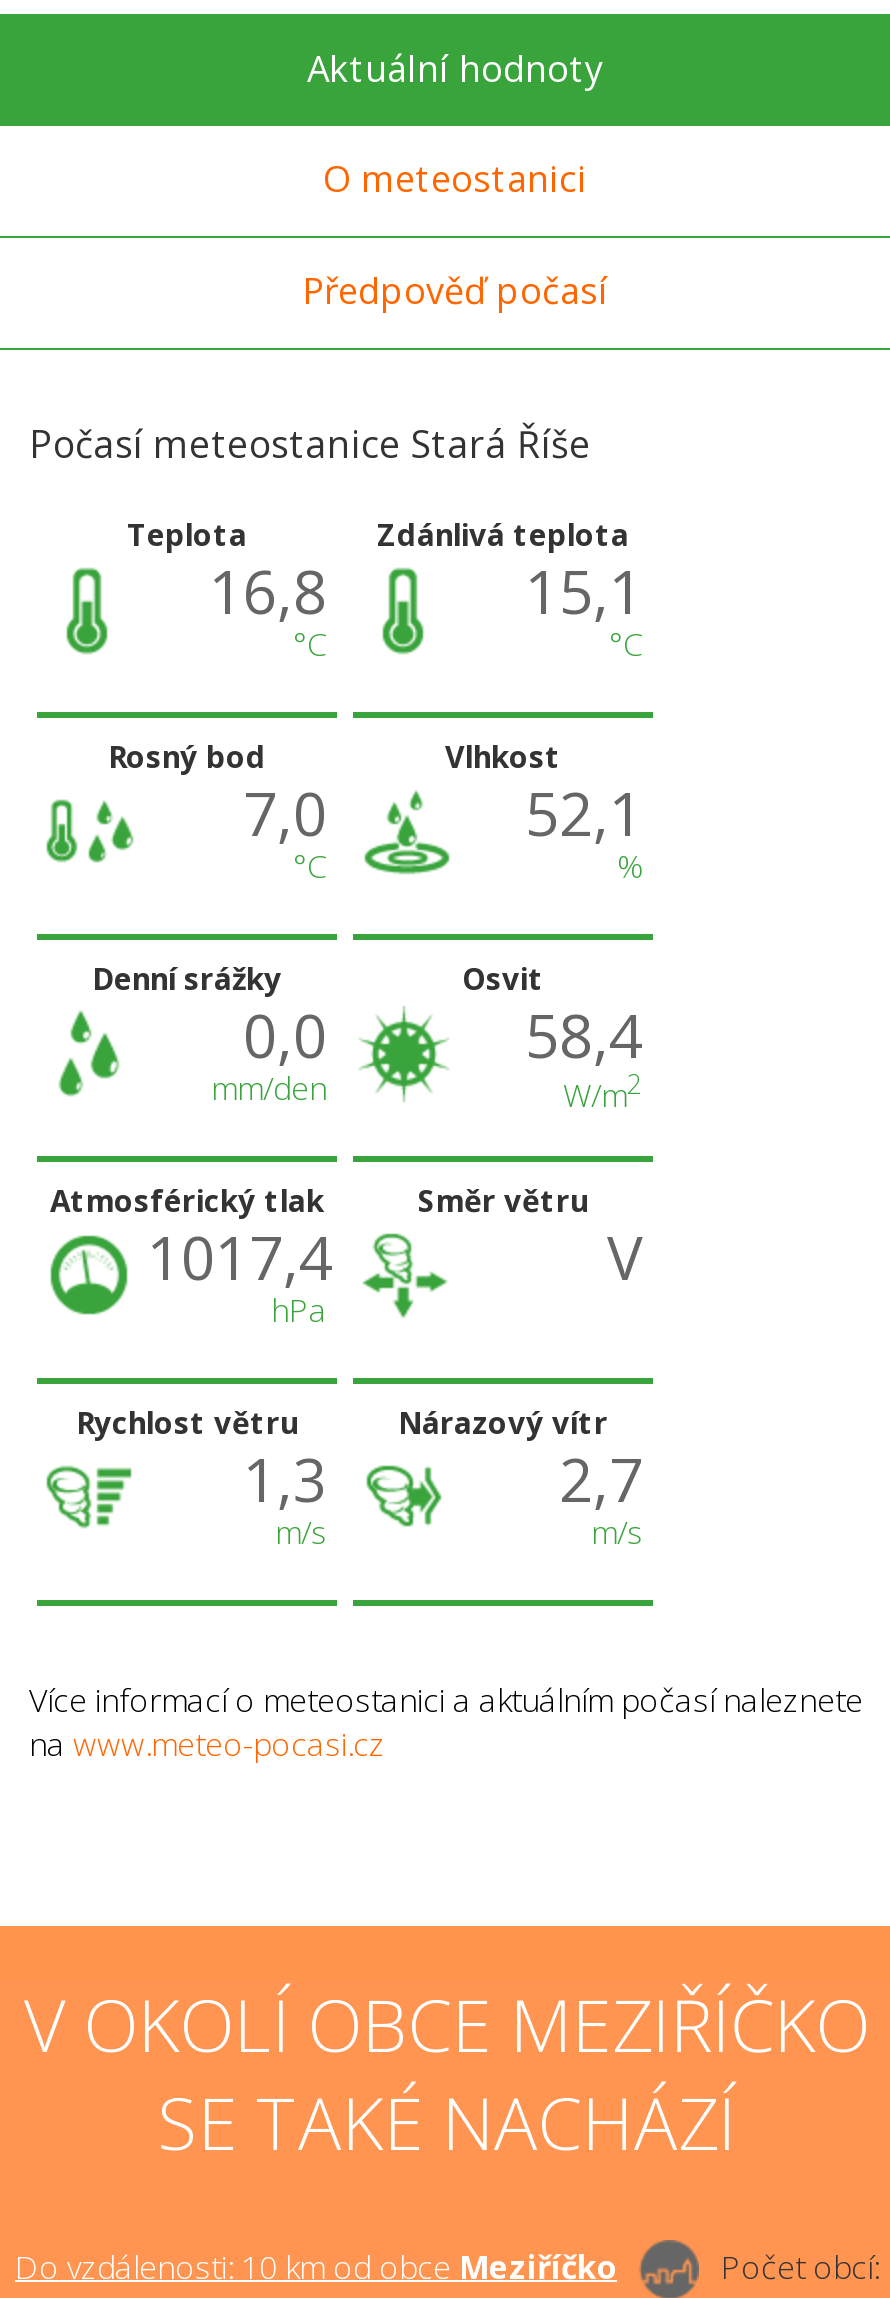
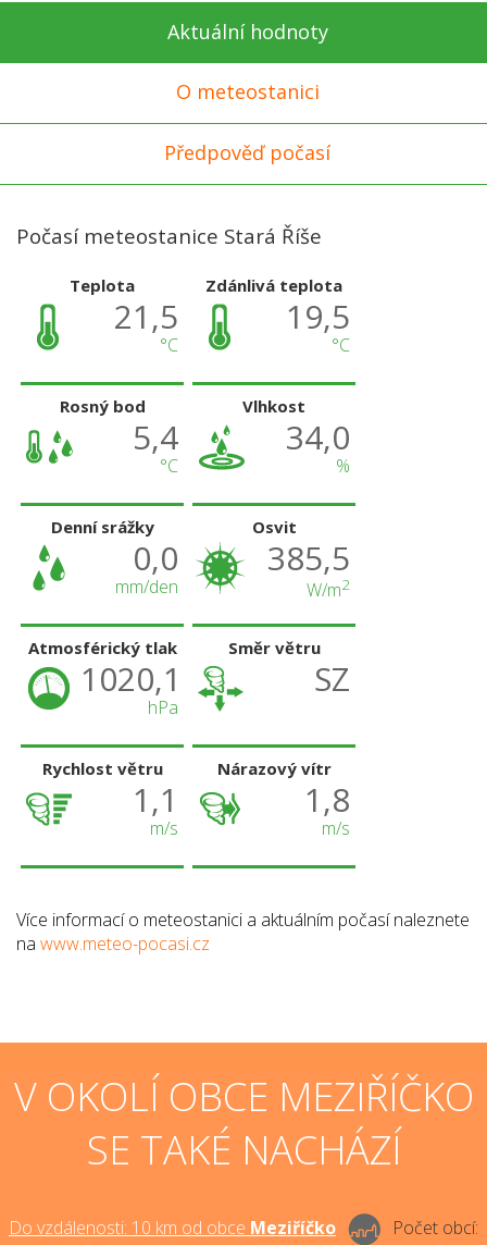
- 16,8
+ 21,5

- 15,1
+ 19,5

- 7,0
+ 5,4

- 52,1
+ 34,0

- 58,4
+ 385,5

- 1017,4
+ 1020,1

- V
+ SZ

- 1,3
+ 1,1

- 2,7
+ 1,8
